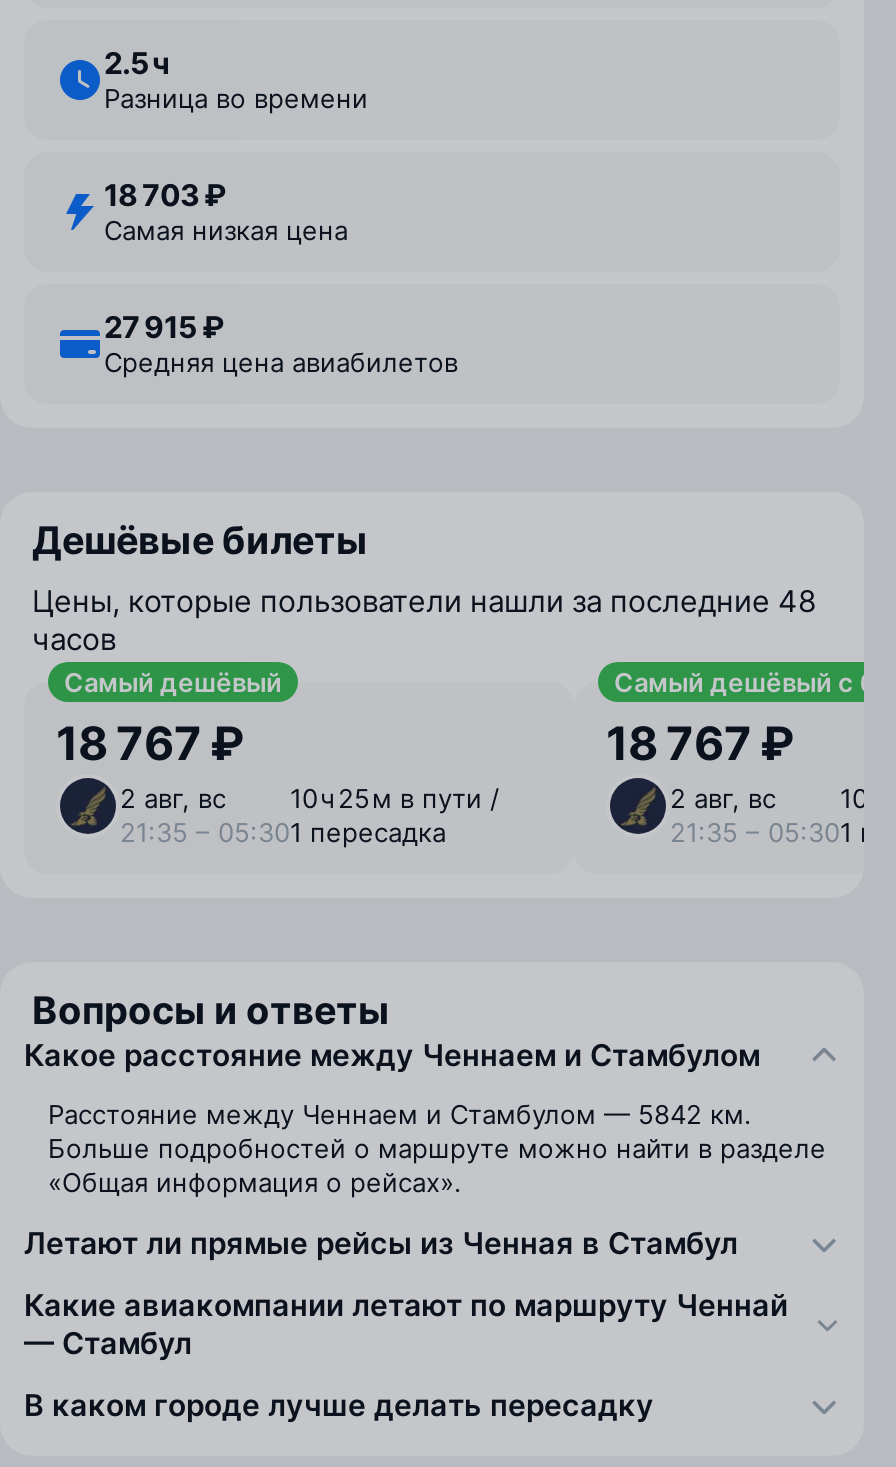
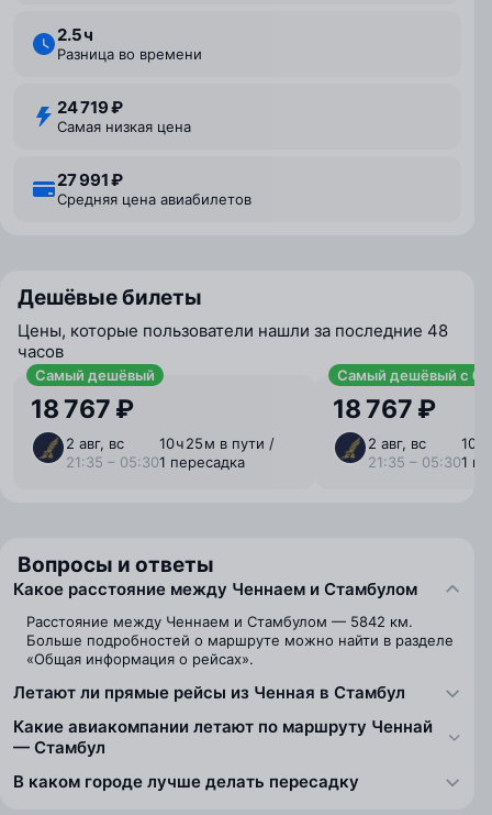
- 18 703 ₽
+ 24 719 ₽

- 27 915 ₽
+ 27 991 ₽
